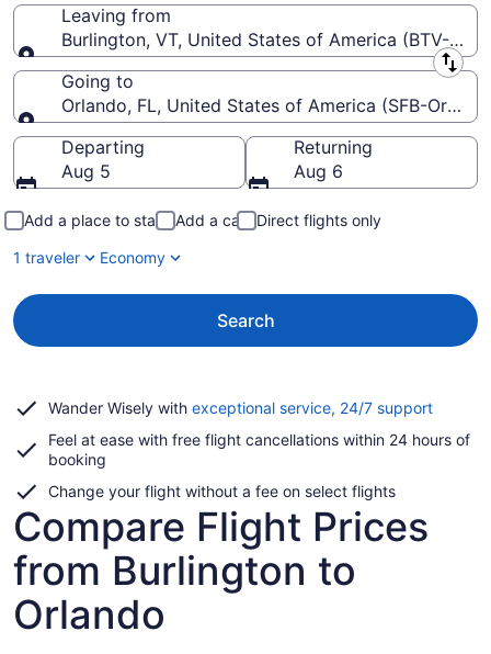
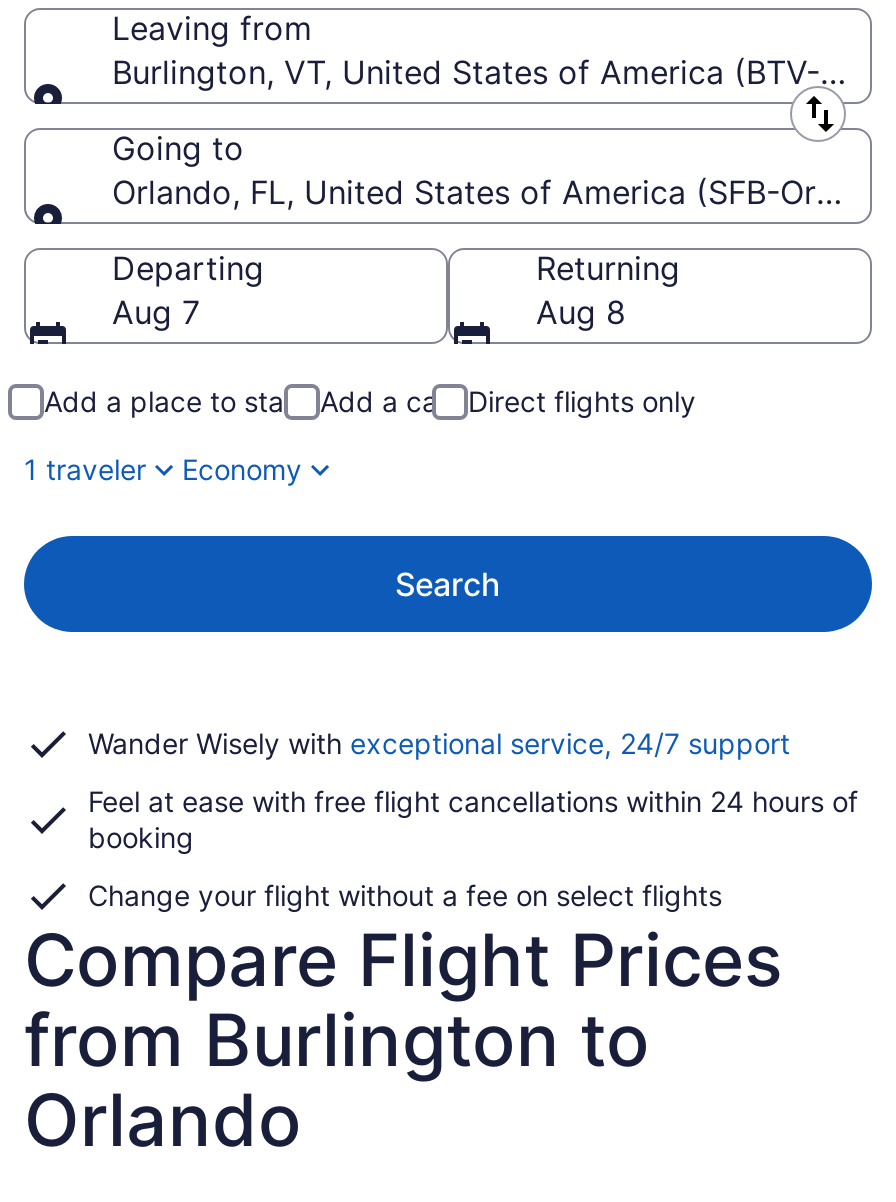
- Aug 5
+ Aug 7

- Aug 6
+ Aug 8
